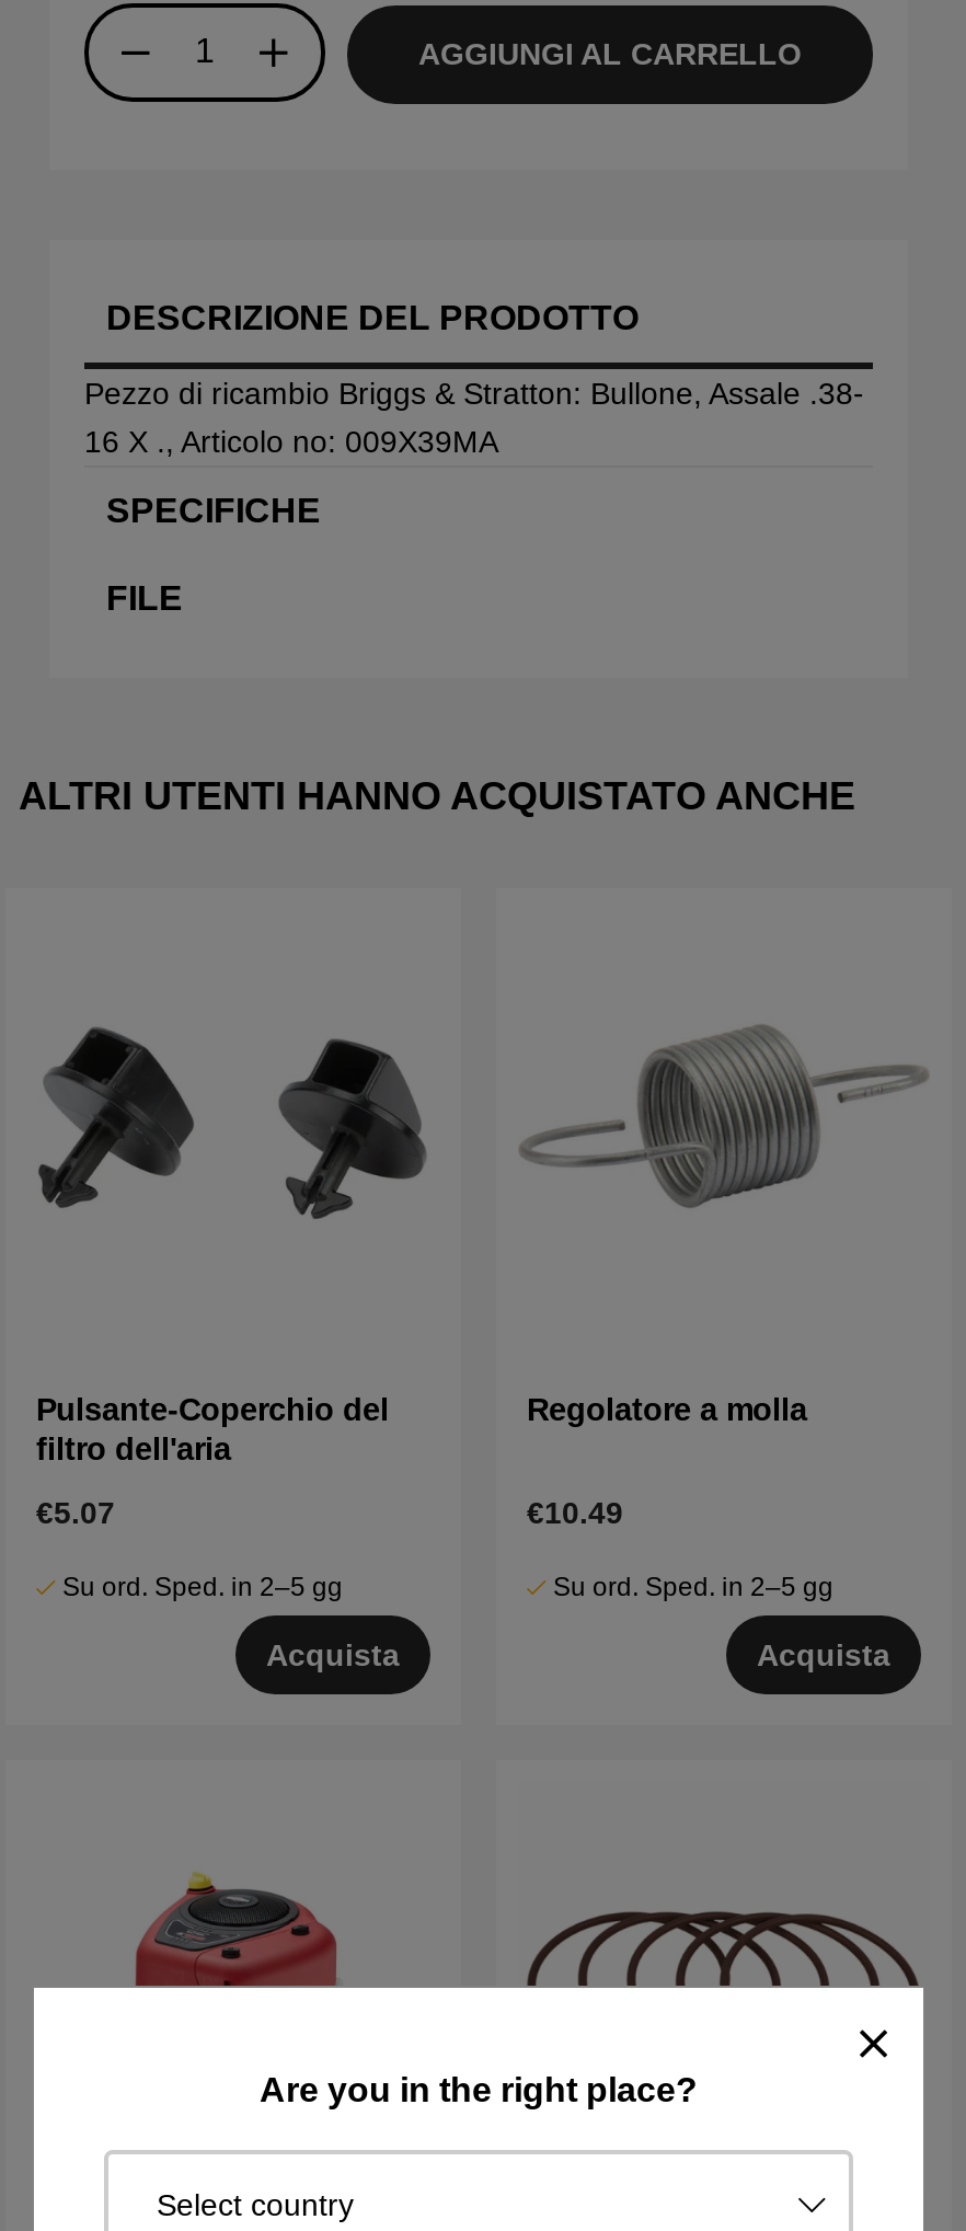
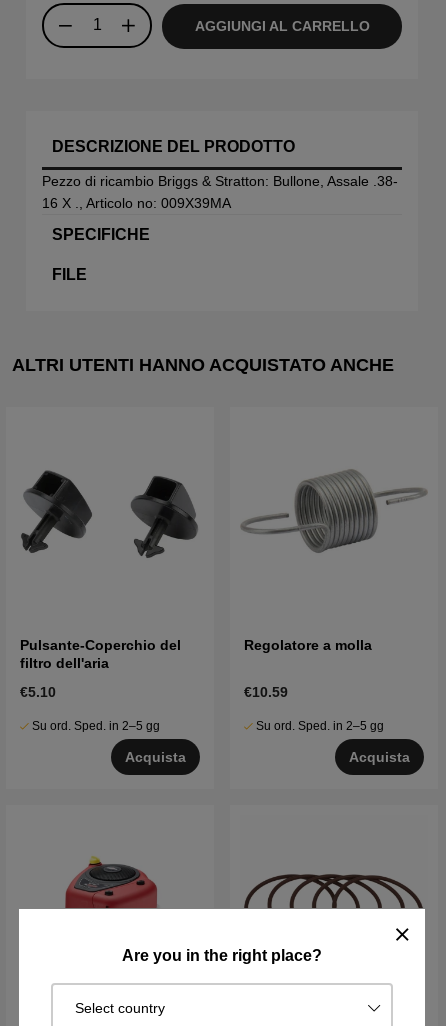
- €5.07
+ €5.10

- €10.49
+ €10.59
